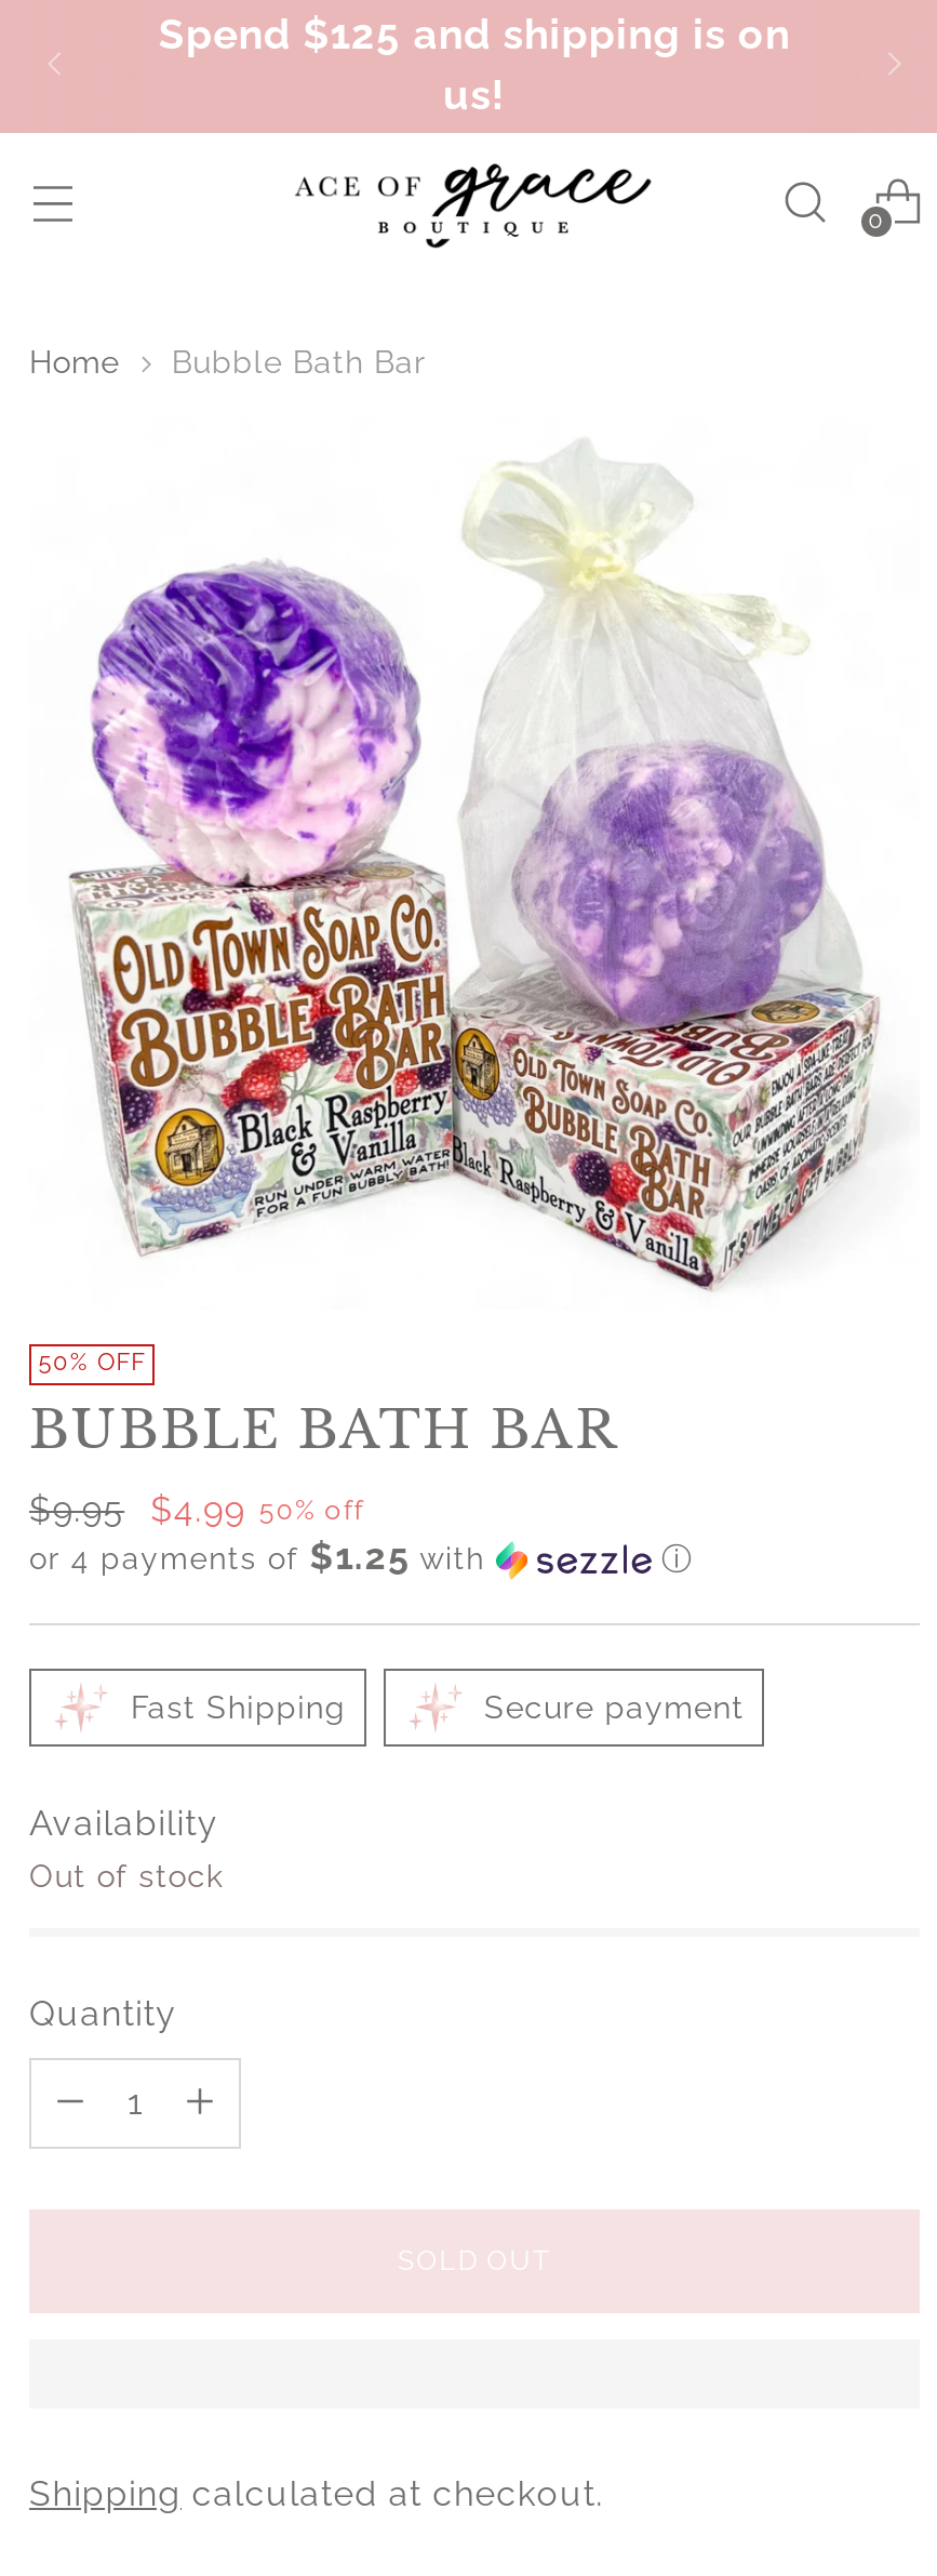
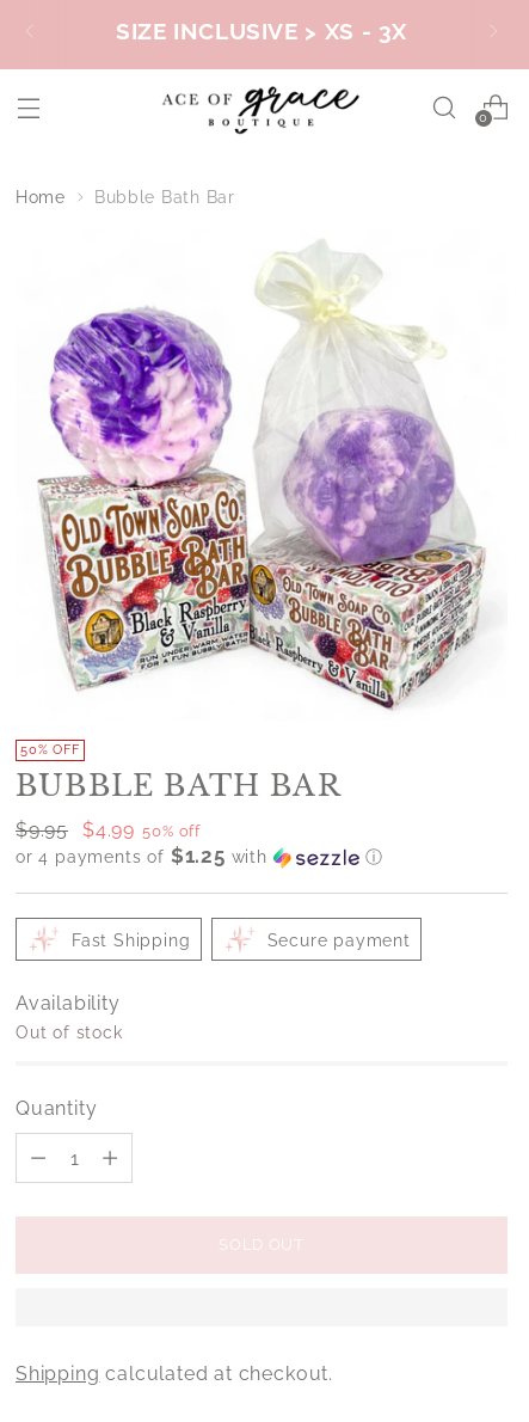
- Spend $125 and shipping is on
- us!
+ SIZE INCLUSIVE > XS - 3X
